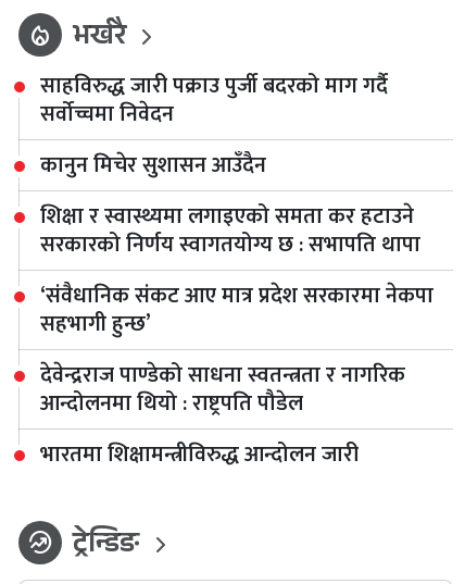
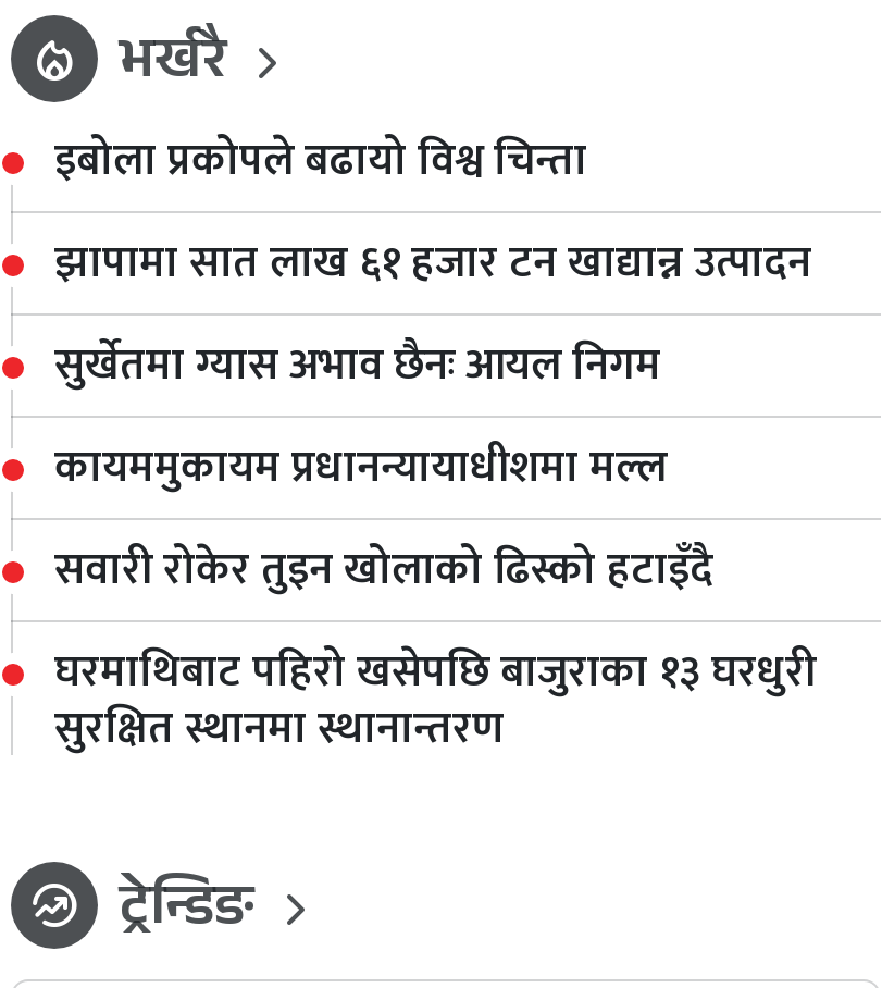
- साहविरुद्ध जारी पक्राउ पुर्जी बदरको माग गर्दै
- सर्वोच्चमा निवेदन
- कानुन मिचेर सुशासन आउँदैन
- शिक्षा र स्वास्थ्यमा लगाइएको समता कर हटाउने
- सरकारको निर्णय स्वागतयोग्य छ : सभापति थापा
- ‘संवैधानिक संकट आए मात्र प्रदेश सरकारमा नेकपा
- सहभागी हुन्छ’
- देवेन्द्रराज पाण्डेको साधना स्वतन्त्रता र नागरिक
- आन्दोलनमा थियो : राष्ट्रपति पौडेल
- भारतमा शिक्षामन्त्रीविरुद्ध आन्दोलन जारी
+ इबोला प्रकोपले बढायो विश्व चिन्ता
+ झापामा सात लाख ६१ हजार टन खाद्यान्न उत्पादन
+ सुर्खेतमा ग्यास अभाव छैनः आयल निगम
+ कायममुकायम प्रधानन्यायाधीशमा मल्ल
+ सवारी रोकेर तुइन खोलाको ढिस्को हटाइँदै
+ घरमाथिबाट पहिरो खसेपछि बाजुराका १३ घरधुरी
+ सुरक्षित स्थानमा स्थानान्तरण
